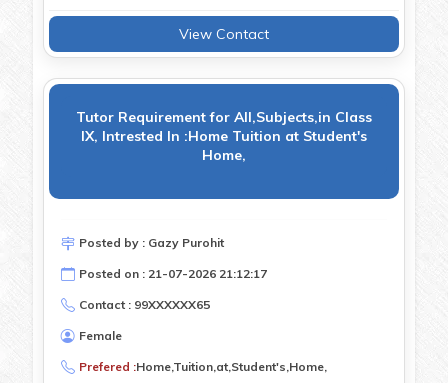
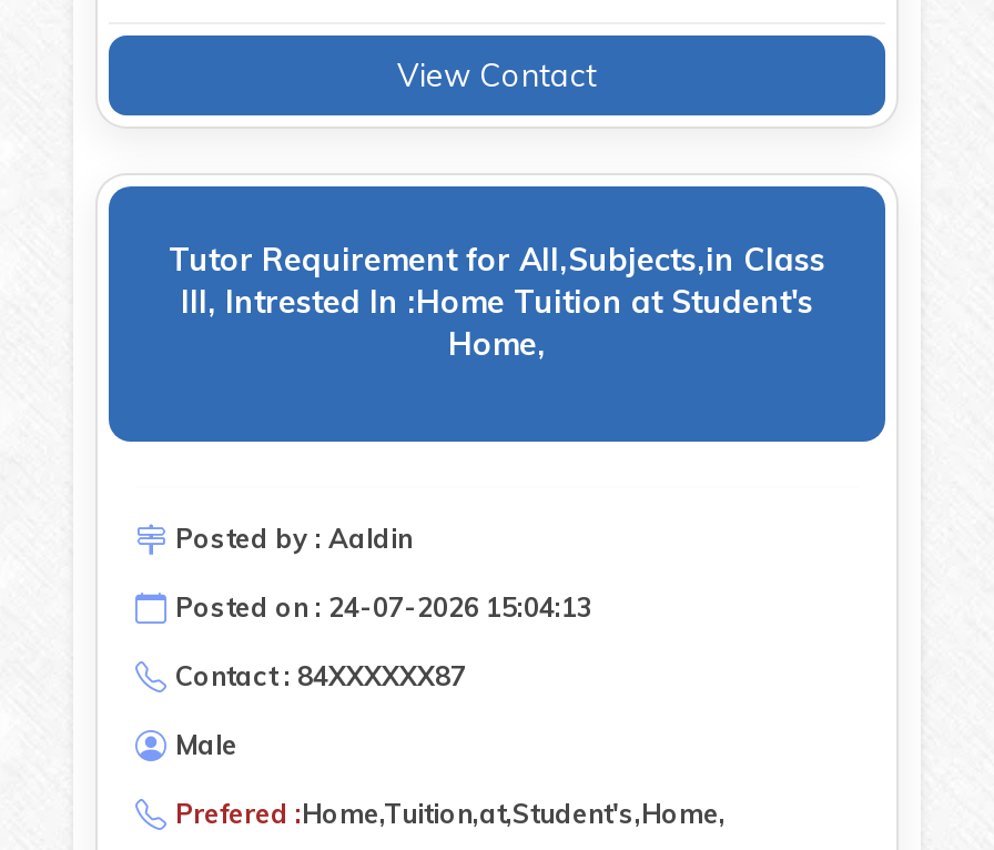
- IX, Intrested In :Home Tuition at Student's
+ III, Intrested In :Home Tuition at Student's

- Posted by : Gazy Purohit
+ Posted by : Aaldin

- Posted on : 21-07-2026 21:12:17
+ Posted on : 24-07-2026 15:04:13

- Contact : 99XXXXXX65
+ Contact : 84XXXXXX87

- Female
+ Male
